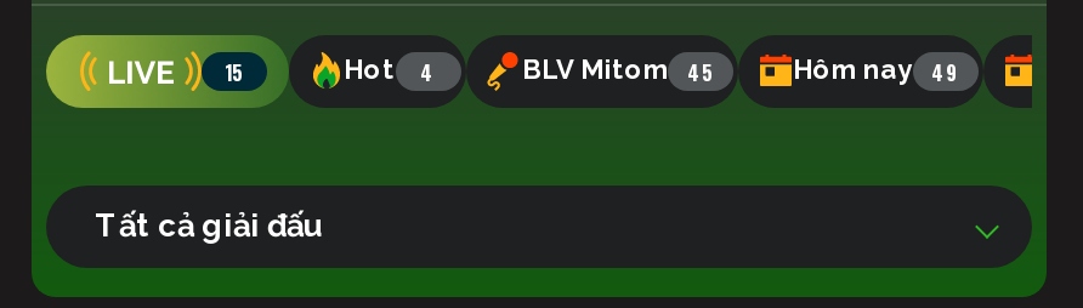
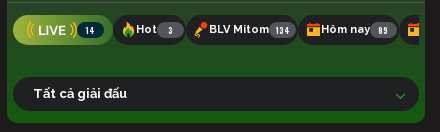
- 15
+ 14

- 4
- BLV Mitom
- 45
+ 3
+ BLV Mitom 134

- Hôm nay 49
+ Hôm nay 89
